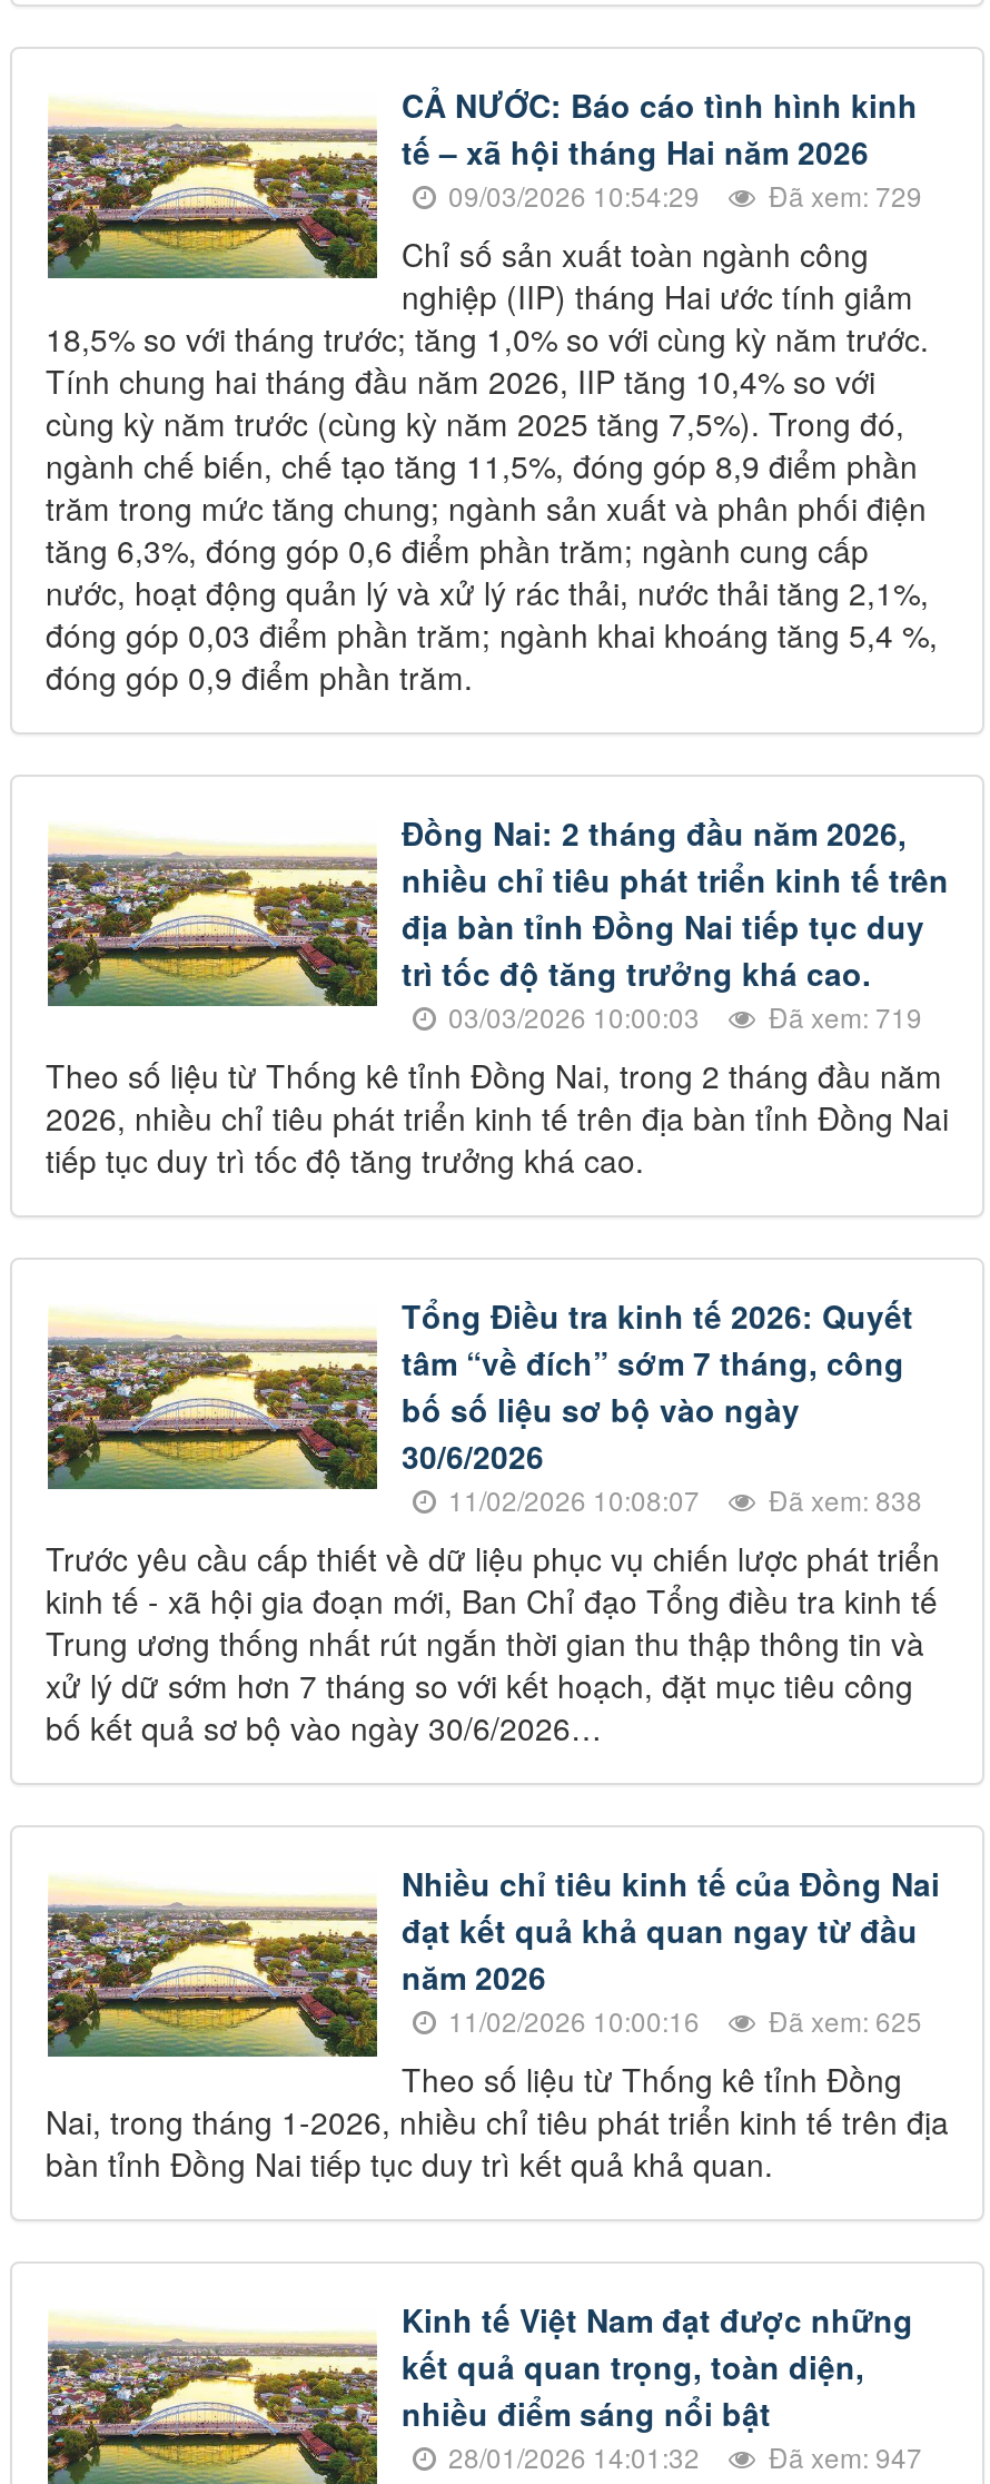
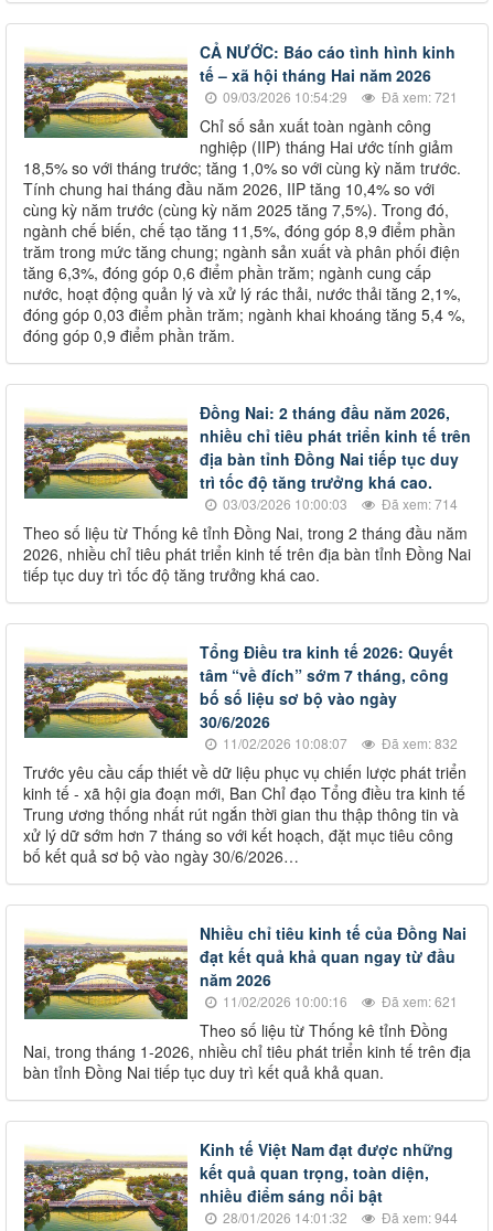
- 09/03/2026 10:54:29 Đã xem: 729
+ 09/03/2026 10:54:29 Đã xem: 721

- 03/03/2026 10:00:03 Đã xem: 719
+ 03/03/2026 10:00:03 Đã xem: 714

- 11/02/2026 10:08:07 Đã xem: 838
+ 11/02/2026 10:08:07 Đã xem: 832

- 11/02/2026 10:00:16 Đã xem: 625
+ 11/02/2026 10:00:16 Đã xem: 621

- 28/01/2026 14:01:32 Đã xem: 947
+ 28/01/2026 14:01:32 Đã xem: 944
